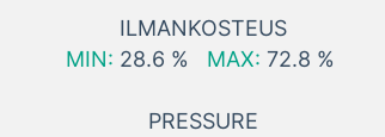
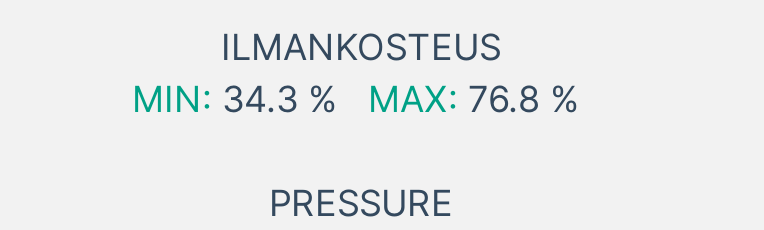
- MIN: 28.6 % MAX: 72.8 %
+ MIN: 34.3 % MAX: 76.8 %
